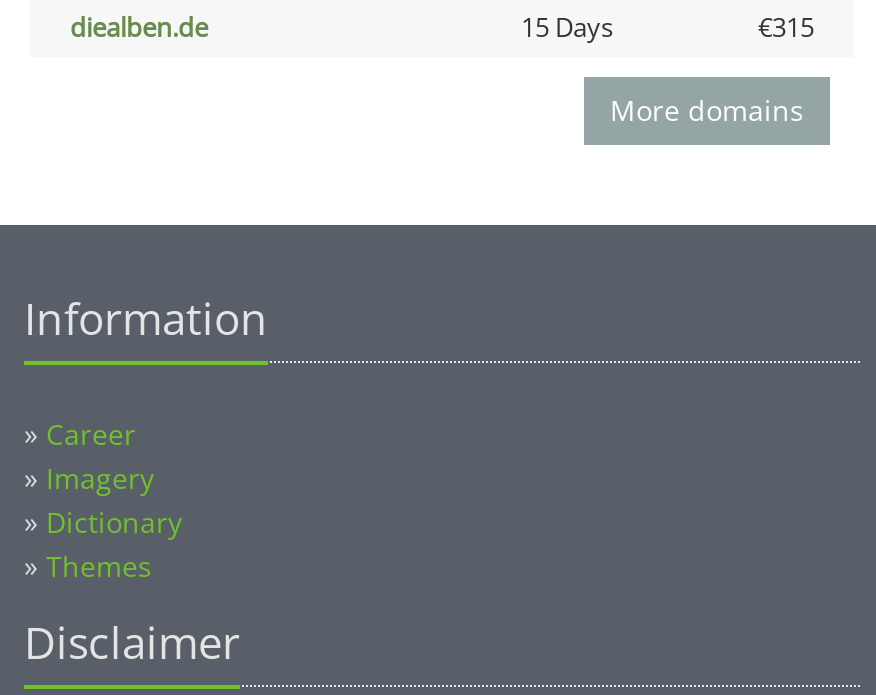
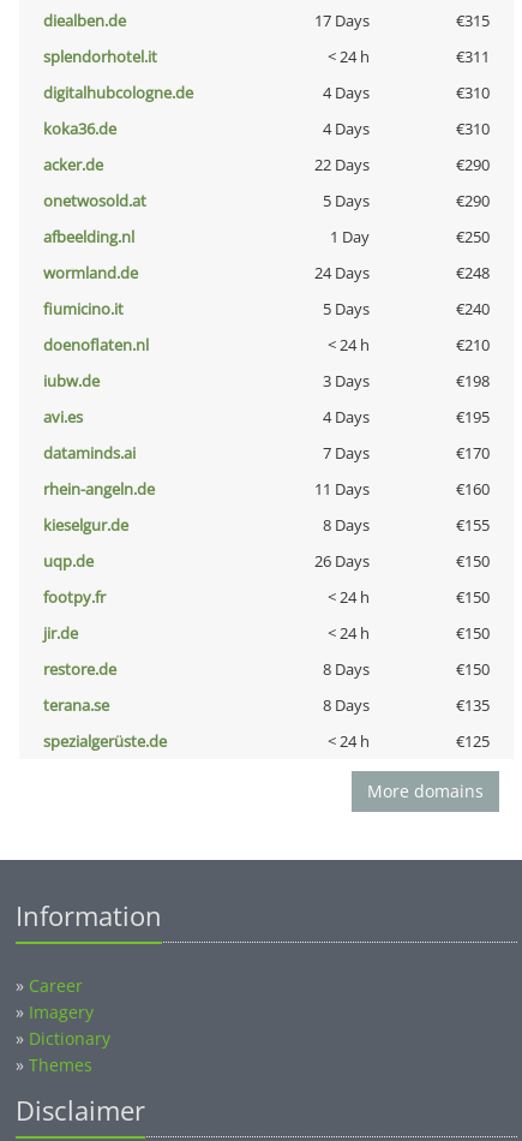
- 15 Days
+ 17 Days

+ splendorhotel.it
+ < 24 h
+ €311
+ digitalhubcologne.de
+ 4 Days
+ €310
+ koka36.de
+ 4 Days
+ €310
+ acker.de
+ 22 Days
+ €290
+ onetwosold.at
+ 5 Days
+ €290
+ afbeelding.nl
+ 1 Day
+ €250
+ wormland.de
+ 24 Days
+ €248
+ fiumicino.it
+ 5 Days
+ €240
+ doenoflaten.nl
+ < 24 h
+ €210
+ iubw.de
+ 3 Days
+ €198
+ avi.es
+ 4 Days
+ €195
+ dataminds.ai
+ 7 Days
+ €170
+ rhein-angeln.de
+ 11 Days
+ €160
+ kieselgur.de
+ 8 Days
+ €155
+ uqp.de
+ 26 Days
+ €150
+ footpy.fr
+ < 24 h
+ €150
+ jir.de
+ < 24 h
+ €150
+ restore.de
+ 8 Days
+ €150
+ terana.se
+ 8 Days
+ €135
+ spezialgerüste.de
+ < 24 h
+ €125
